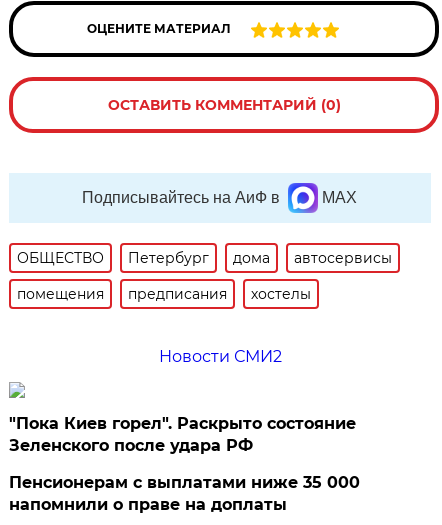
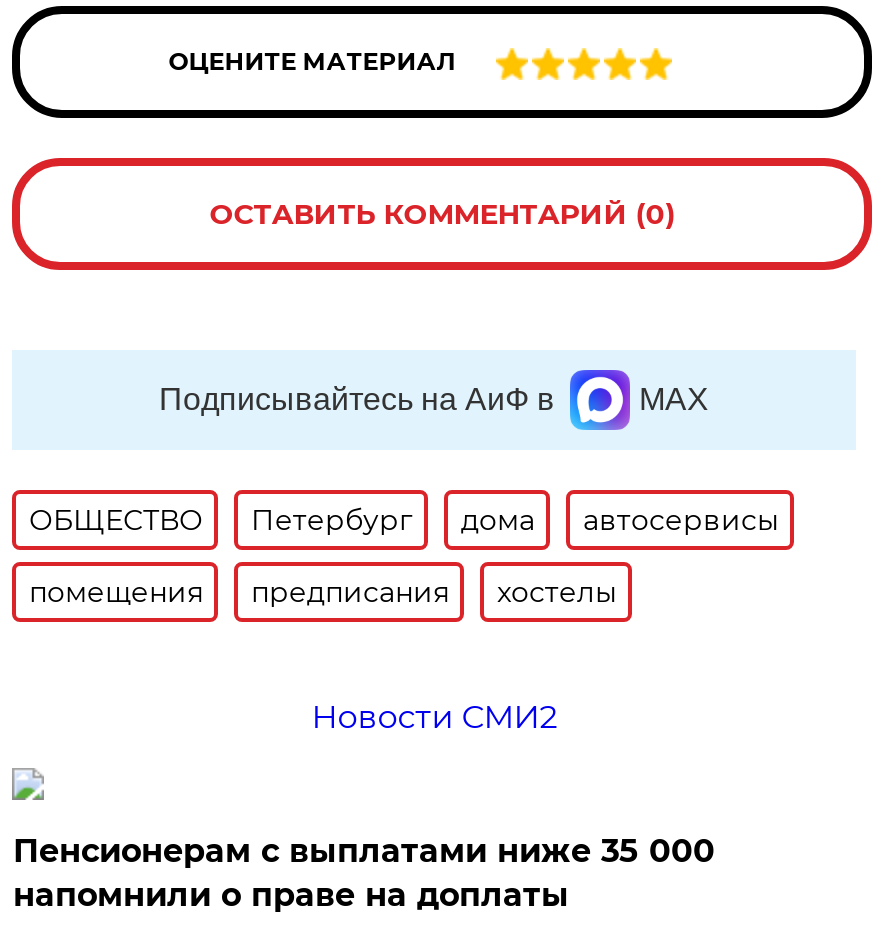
- "Пока Киев горел". Раскрыто состояние
- Зеленского после удара РФ
